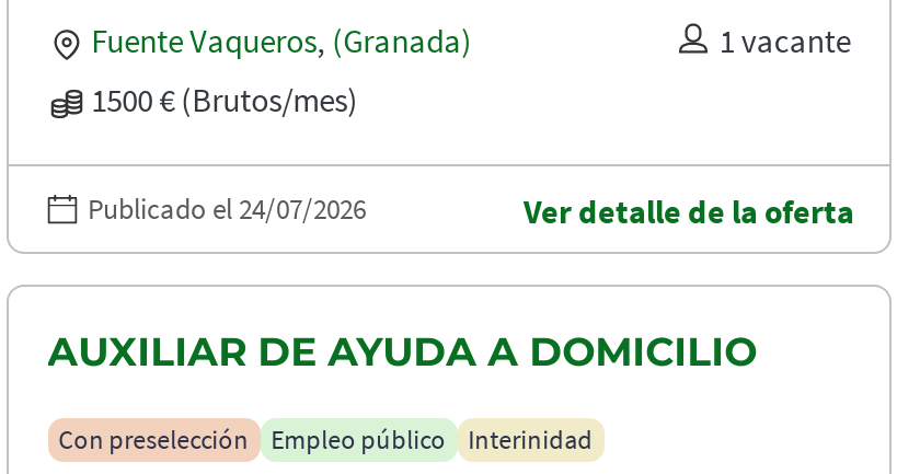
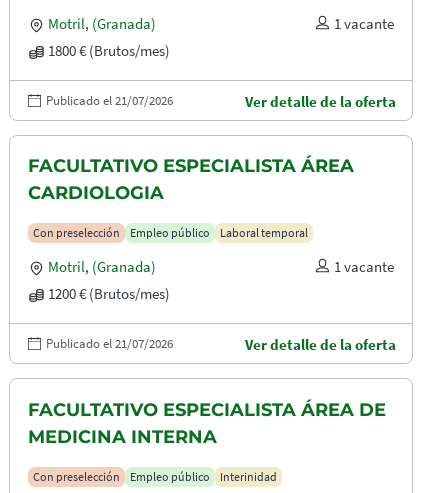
- Fuente Vaqueros, (Granada)
+ Motril, (Granada)

- 1500 € (Brutos/mes)
+ 1800 € (Brutos/mes)

- Publicado el 24/07/2026
+ Publicado el 21/07/2026

- AUXILIAR DE AYUDA A DOMICILIO
+ FACULTATIVO ESPECIALISTA ÁREA
+ CARDIOLOGIA
+ Con preselección
+ Empleo público
+ Laboral temporal
+ Motril, (Granada)
+ 1 vacante
+ 1200 € (Brutos/mes)
+ Publicado el 21/07/2026
+ Ver detalle de la oferta
+ FACULTATIVO ESPECIALISTA ÁREA DE
+ MEDICINA INTERNA
